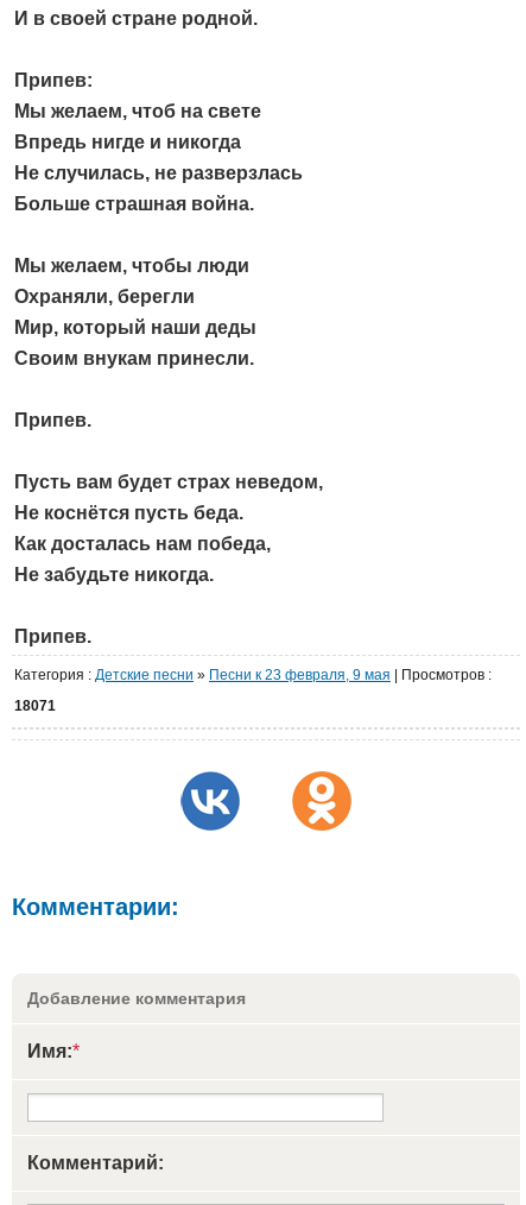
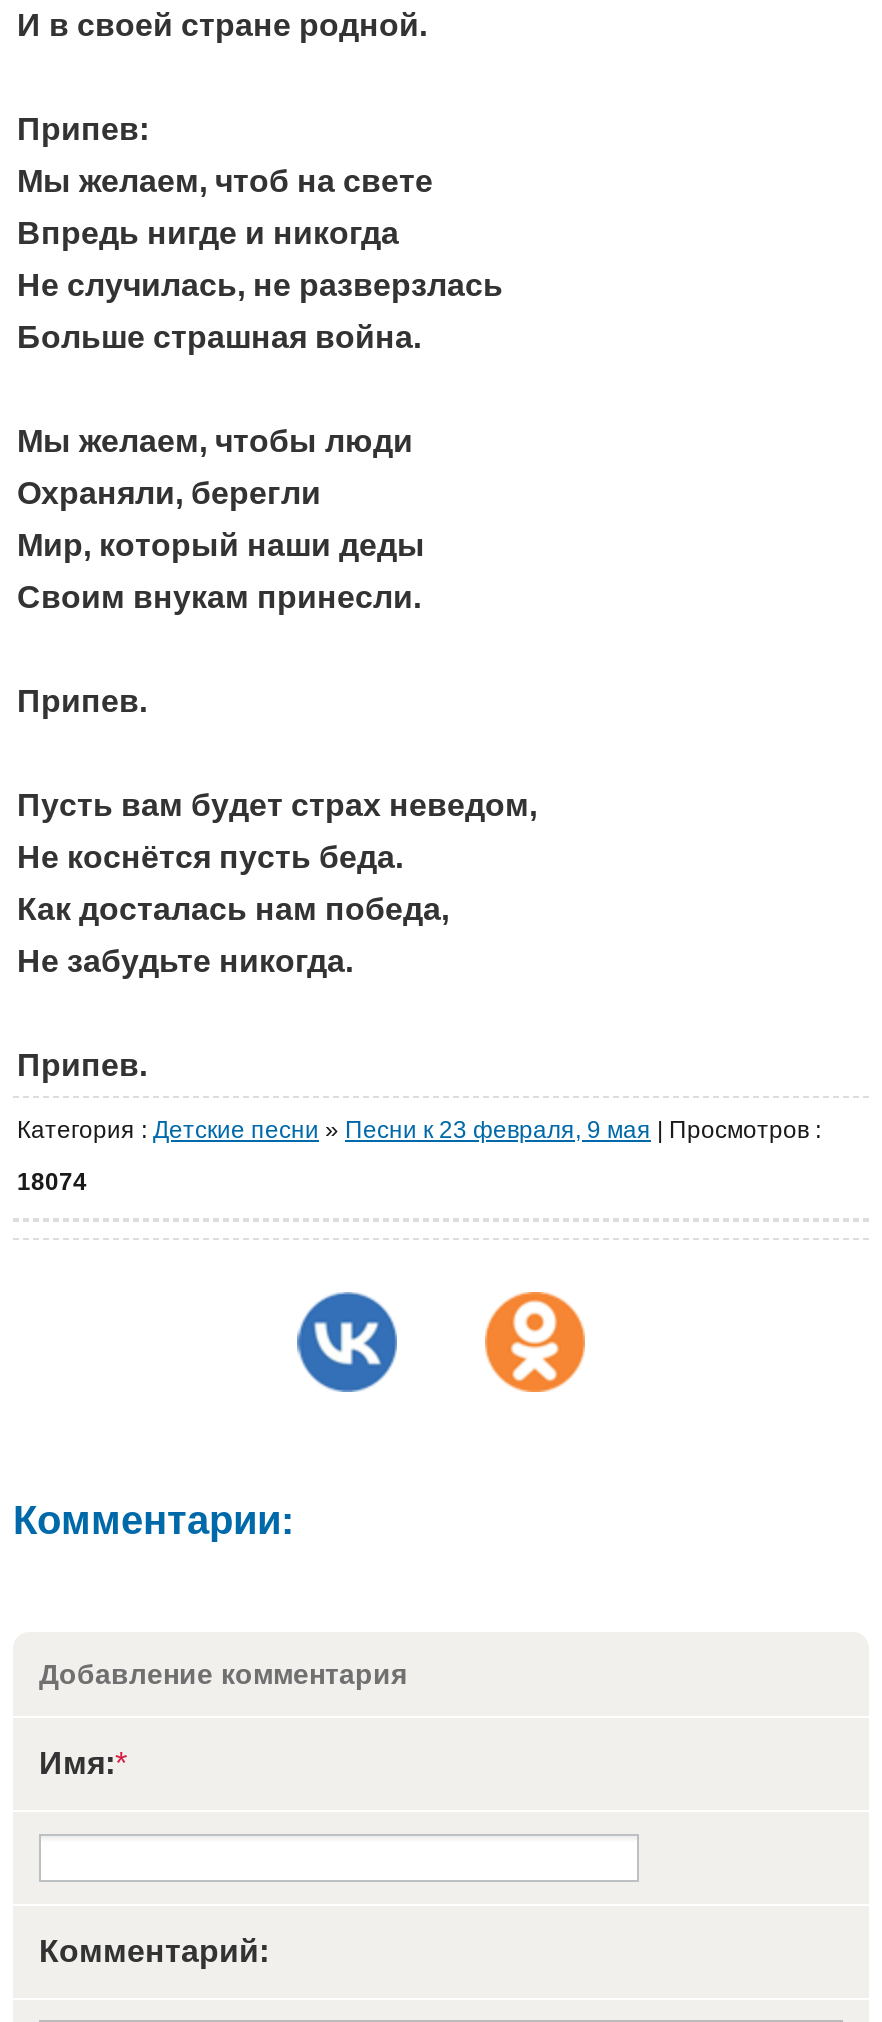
- 18071
+ 18074
